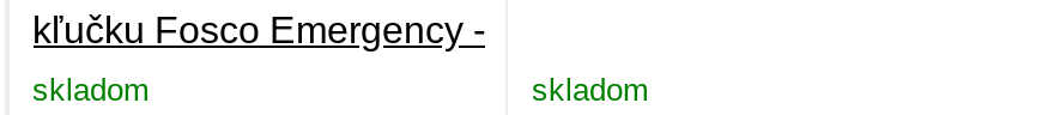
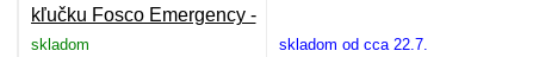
- skladom
+ skladom od cca 22.7.
